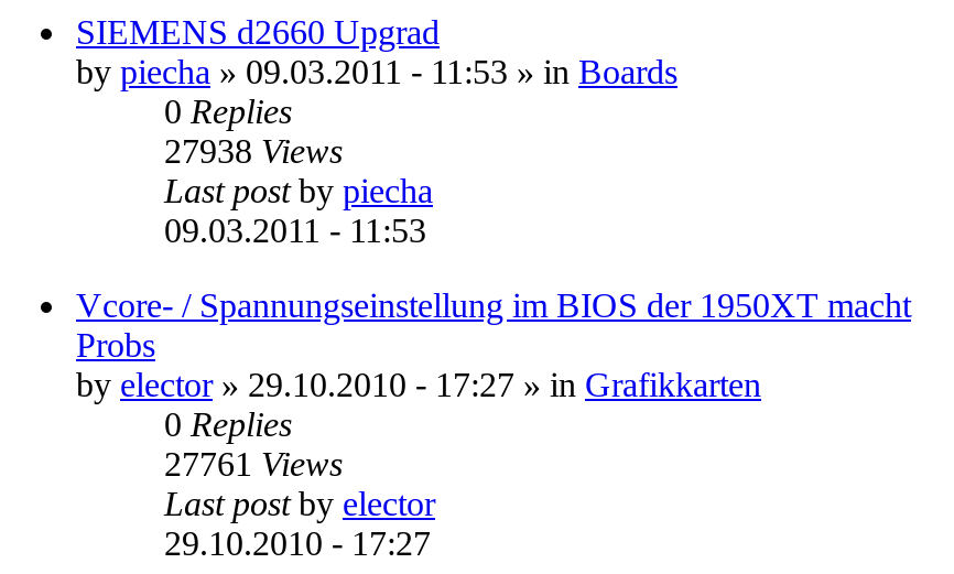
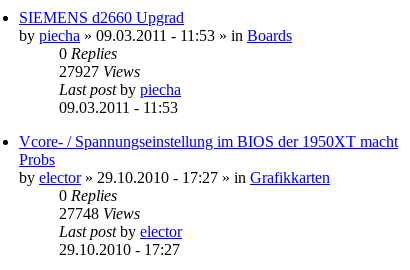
- 27938 Views
+ 27927 Views

- 27761 Views
+ 27748 Views
